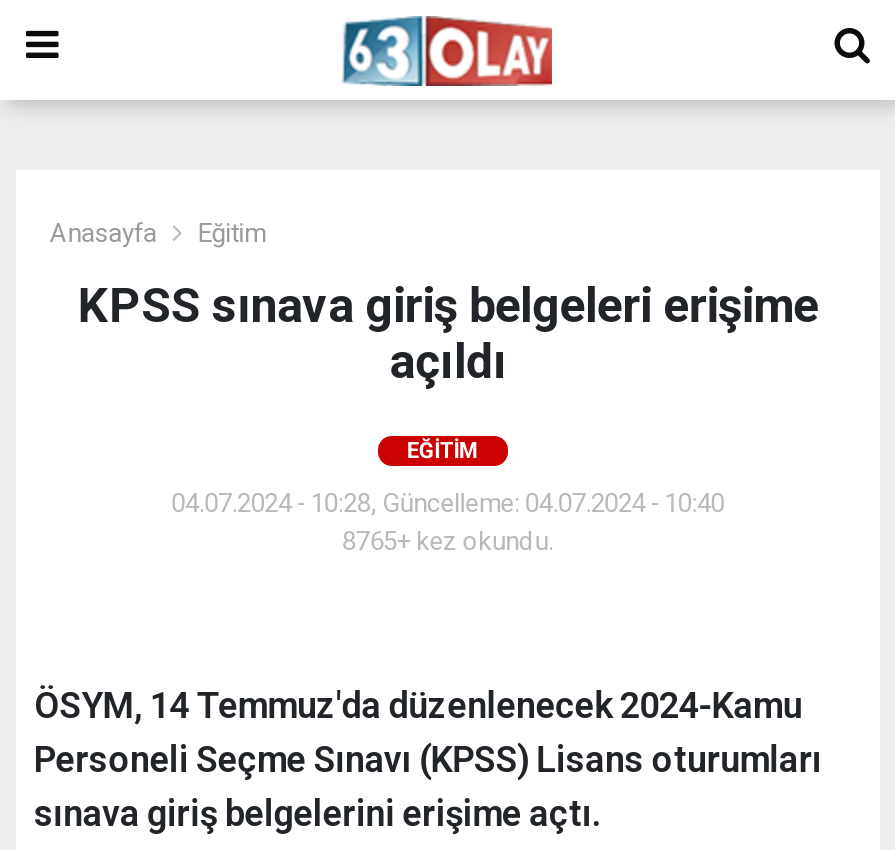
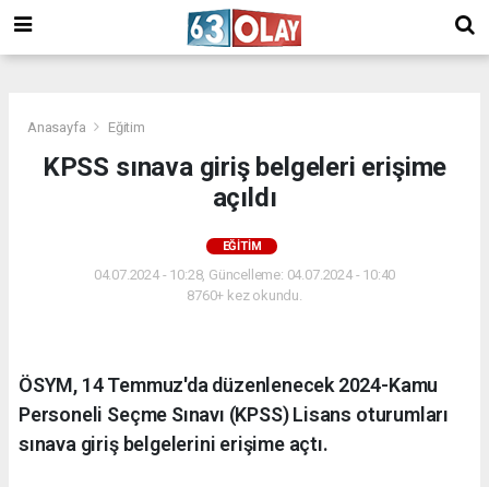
- 8765+ kez okundu.
+ 8760+ kez okundu.
